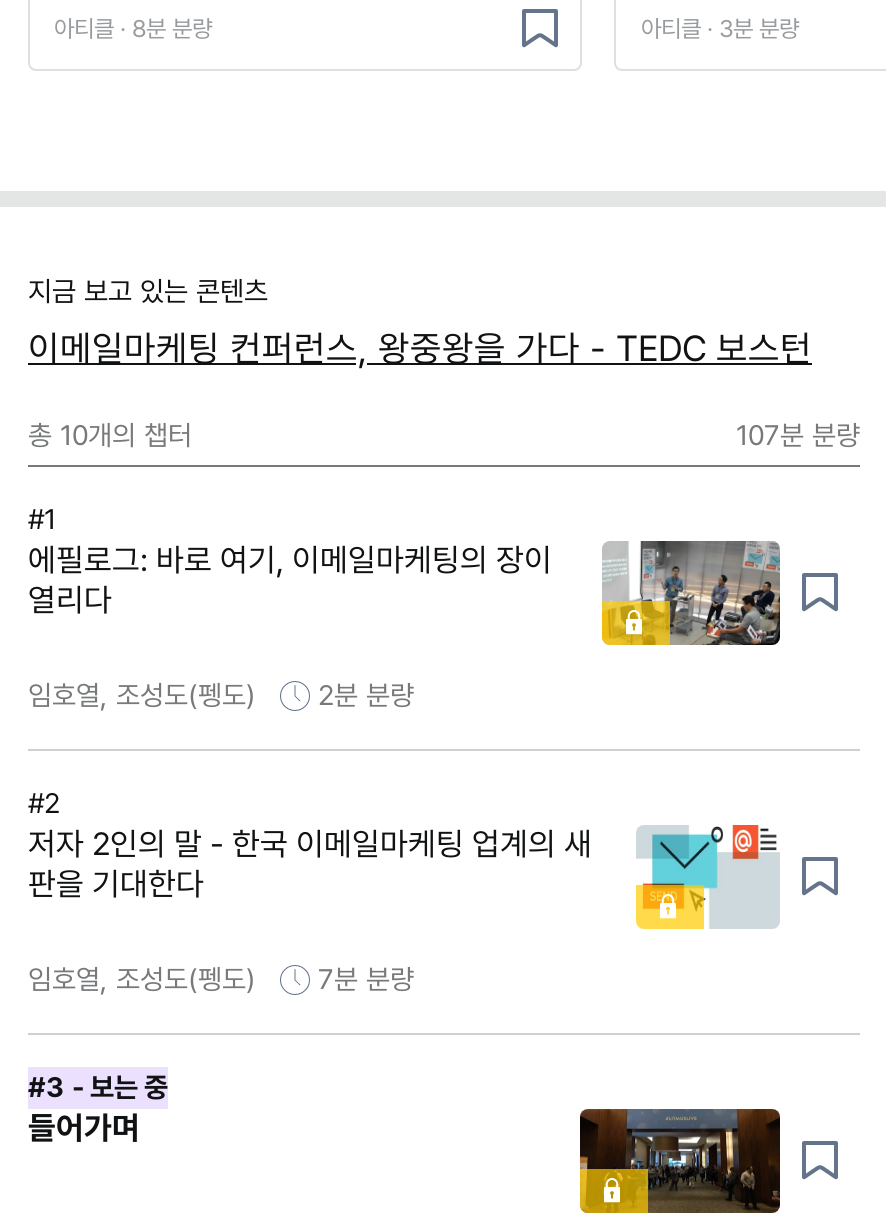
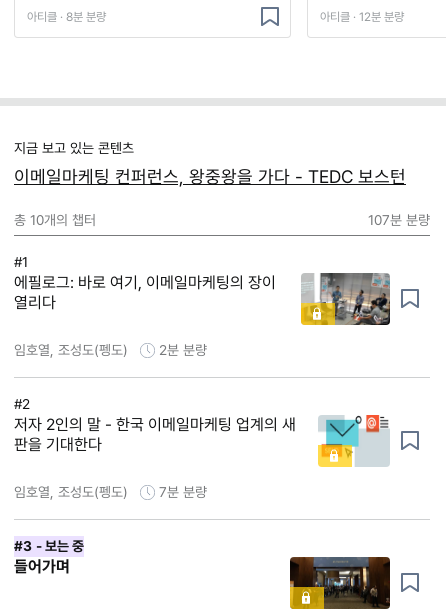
- 아티클 · 3분 분량
+ 아티클 · 12분 분량
